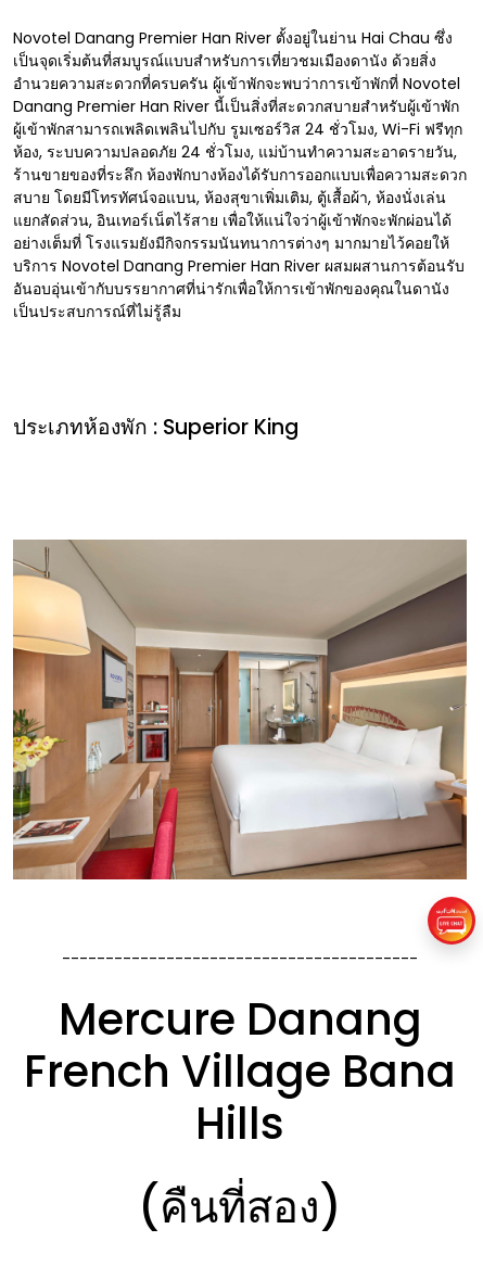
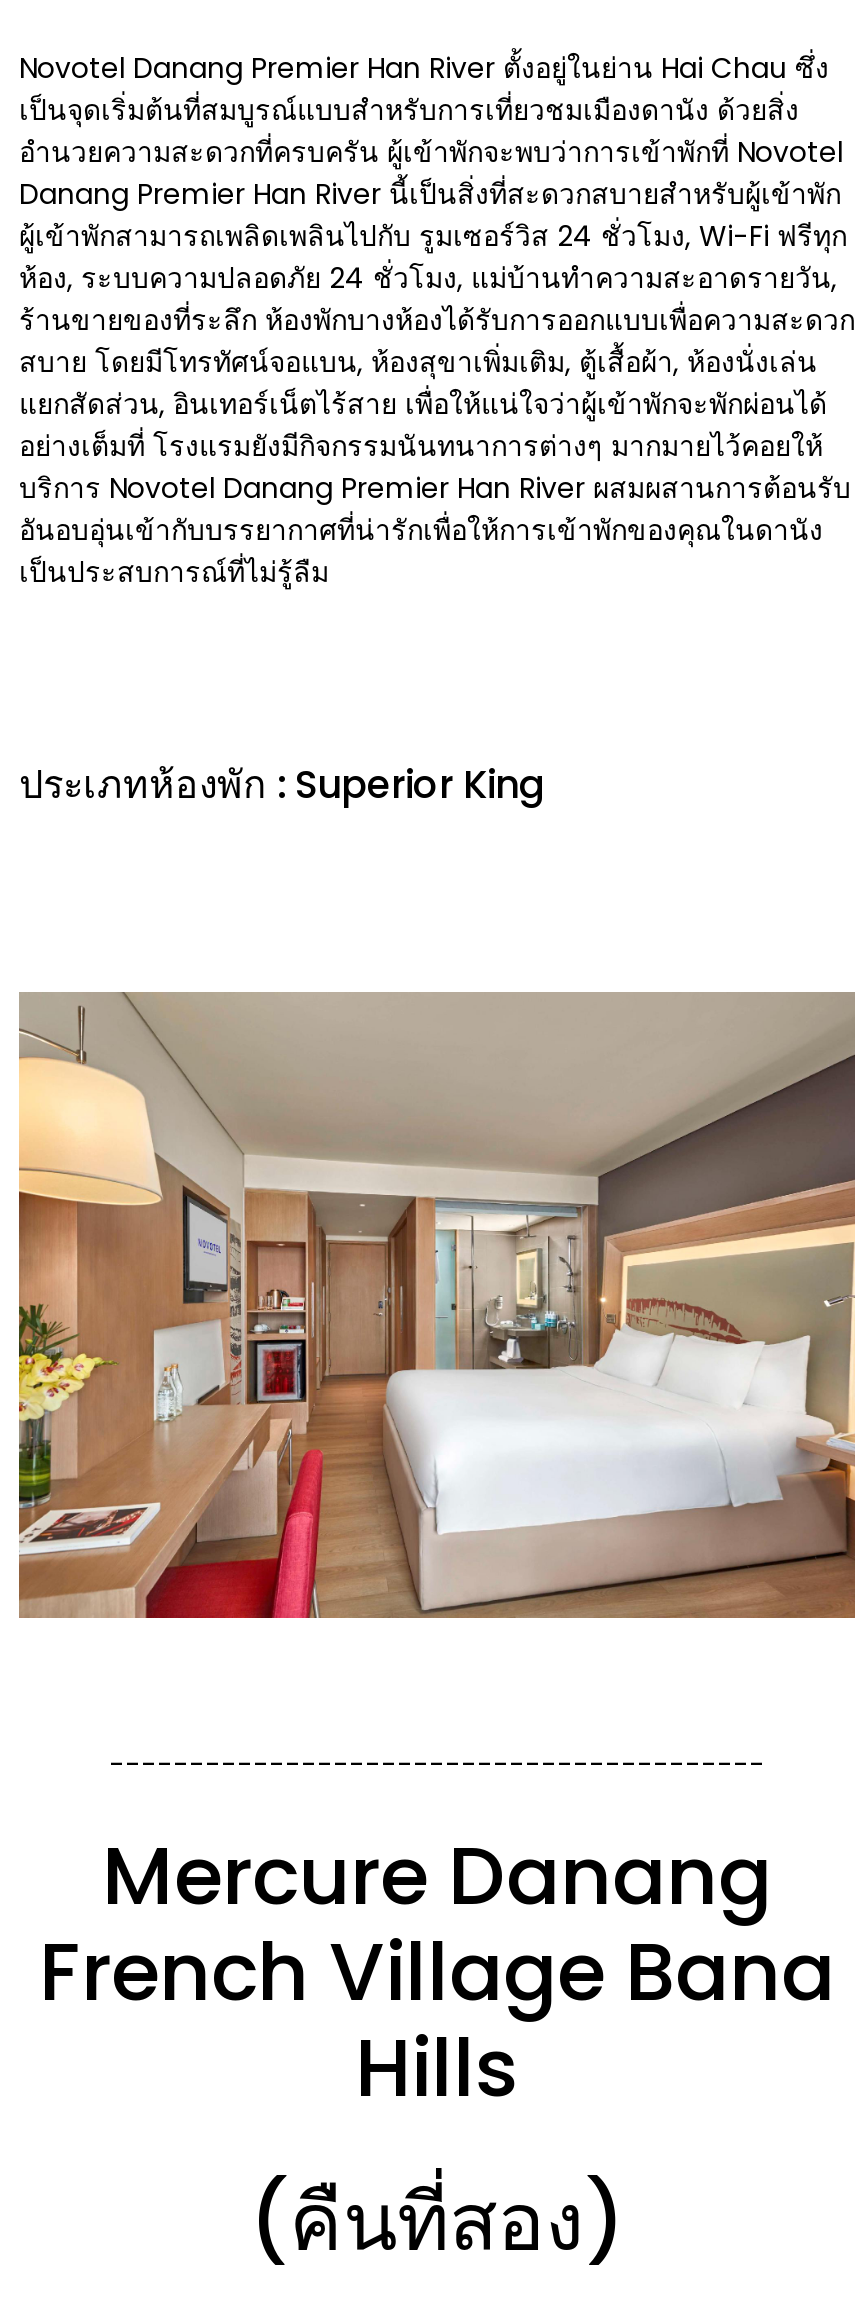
- [image]
